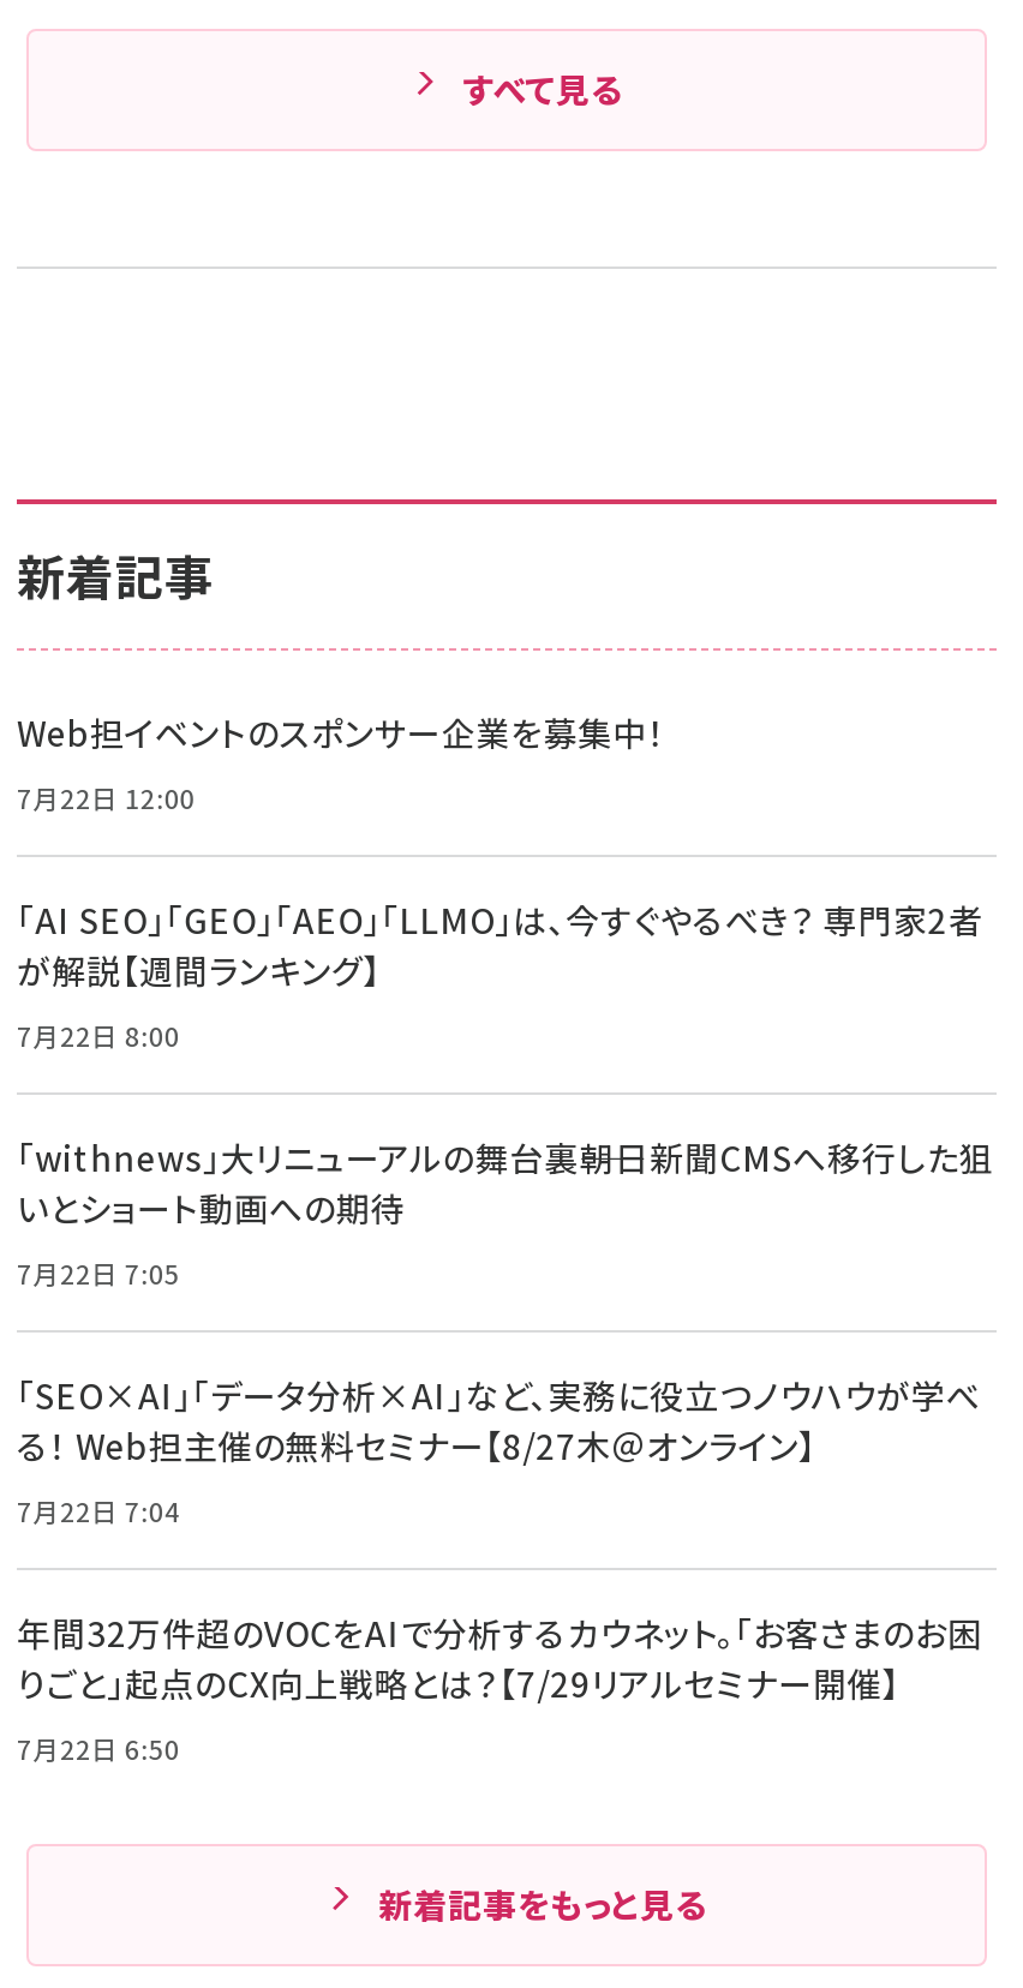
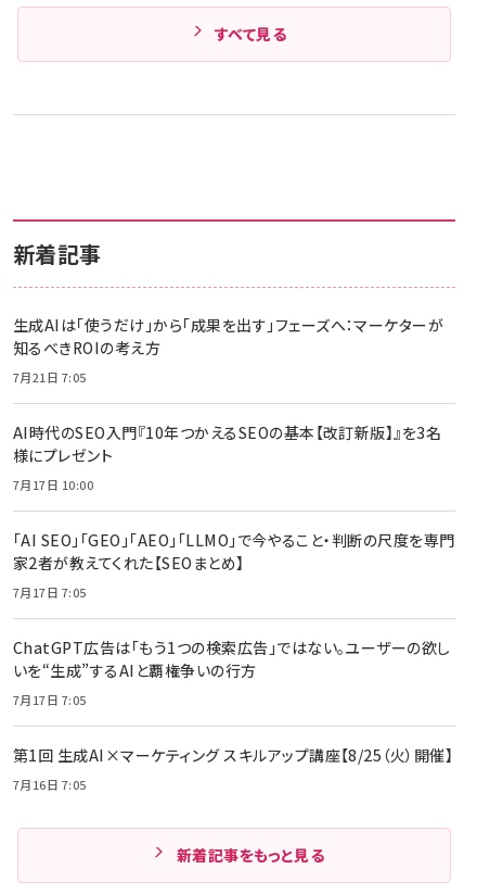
- Web担イベントのスポンサー企業を募集中！
- 7月22日 12:00
+ 生成AIは「使うだけ」から「成果を出す」フェーズへ：マーケターが
+ 知るべきROIの考え方
+ 7月21日 7:05

- 「AI SEO」「GEO」「AEO」「LLMO」は、今すぐやるべき？ 専門家2者
- が解説【週間ランキング】
- 7月22日 8:00
+ AI時代のSEO入門『10年つかえるSEOの基本【改訂新版】』を3名
+ 様にプレゼント
+ 7月17日 10:00

- 「withnews」大リニューアルの舞台裏――朝日新聞CMSへ移行した狙
- いとショート動画への期待
- 7月22日 7:05
+ 「AI SEO」「GEO」「AEO」「LLMO」で今やること・判断の尺度を専門
+ 家2者が教えてくれた【SEOまとめ】
+ 7月17日 7:05

- 「SEO×AI」「データ分析×AI」など、実務に役立つノウハウが学べ
- る！ Web担主催の無料セミナー【8/27木＠オンライン】
- 7月22日 7:04
+ ChatGPT広告は「もう1つの検索広告」ではない。ユーザーの欲し
+ いを“生成”するAIと覇権争いの行方
+ 7月17日 7:05

- 年間32万件超のVOCをAIで分析するカウネット。「お客さまのお困
- りごと」起点のCX向上戦略とは？【7/29リアルセミナー開催】
- 7月22日 6:50
+ 第1回 生成AI×マーケティング スキルアップ講座【8/25（火）開催】
+ 7月16日 7:05
